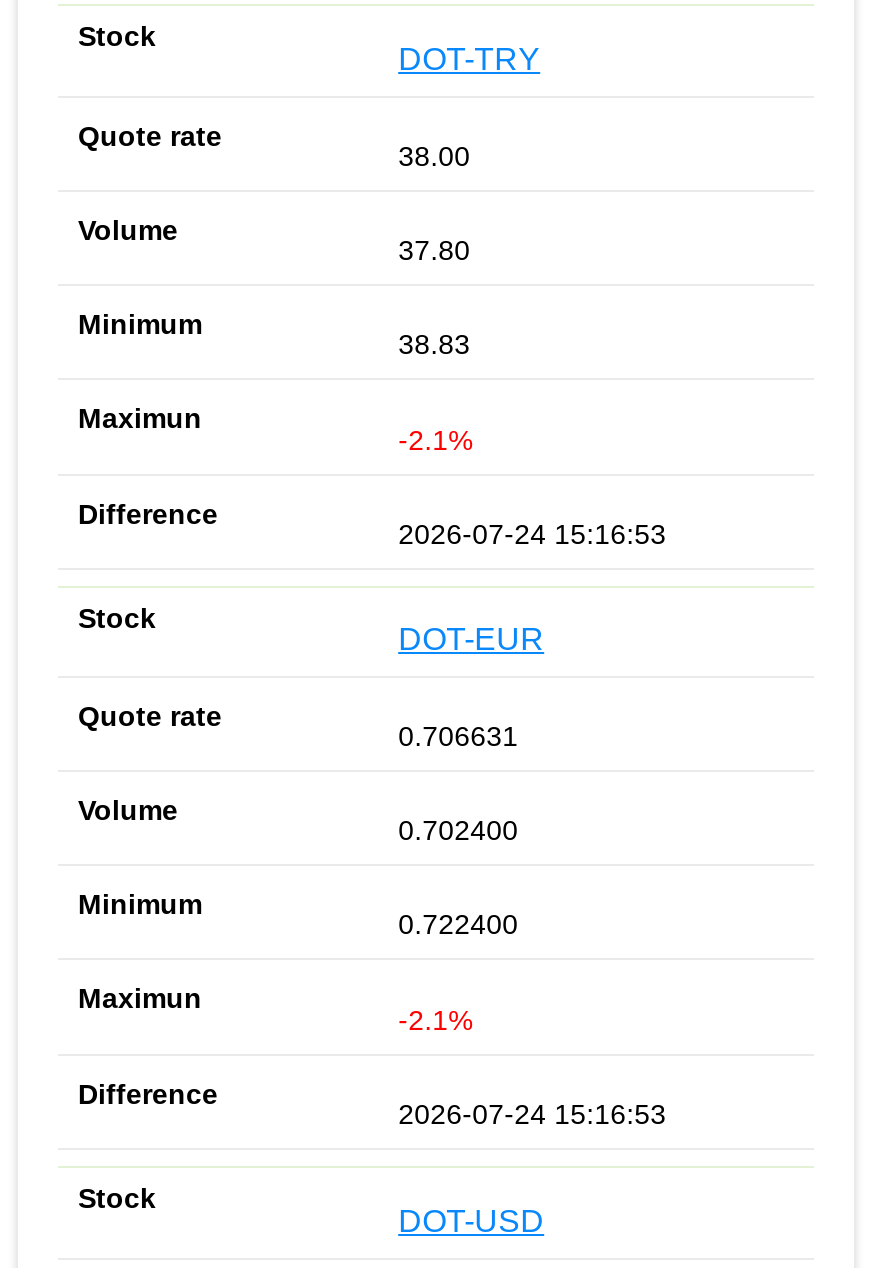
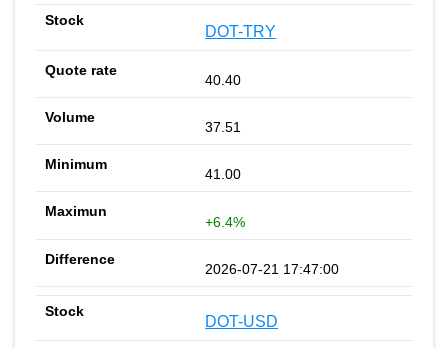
- 38.00
- 37.80
- 38.83
- -2.1%
- 2026-07-24 15:16:53
- DOT-EUR
- 0.706631
- 0.702400
- 0.722400
- -2.1%
- 2026-07-24 15:16:53
+ 40.40
+ 37.51
+ 41.00
+ +6.4%
+ 2026-07-21 17:47:00
